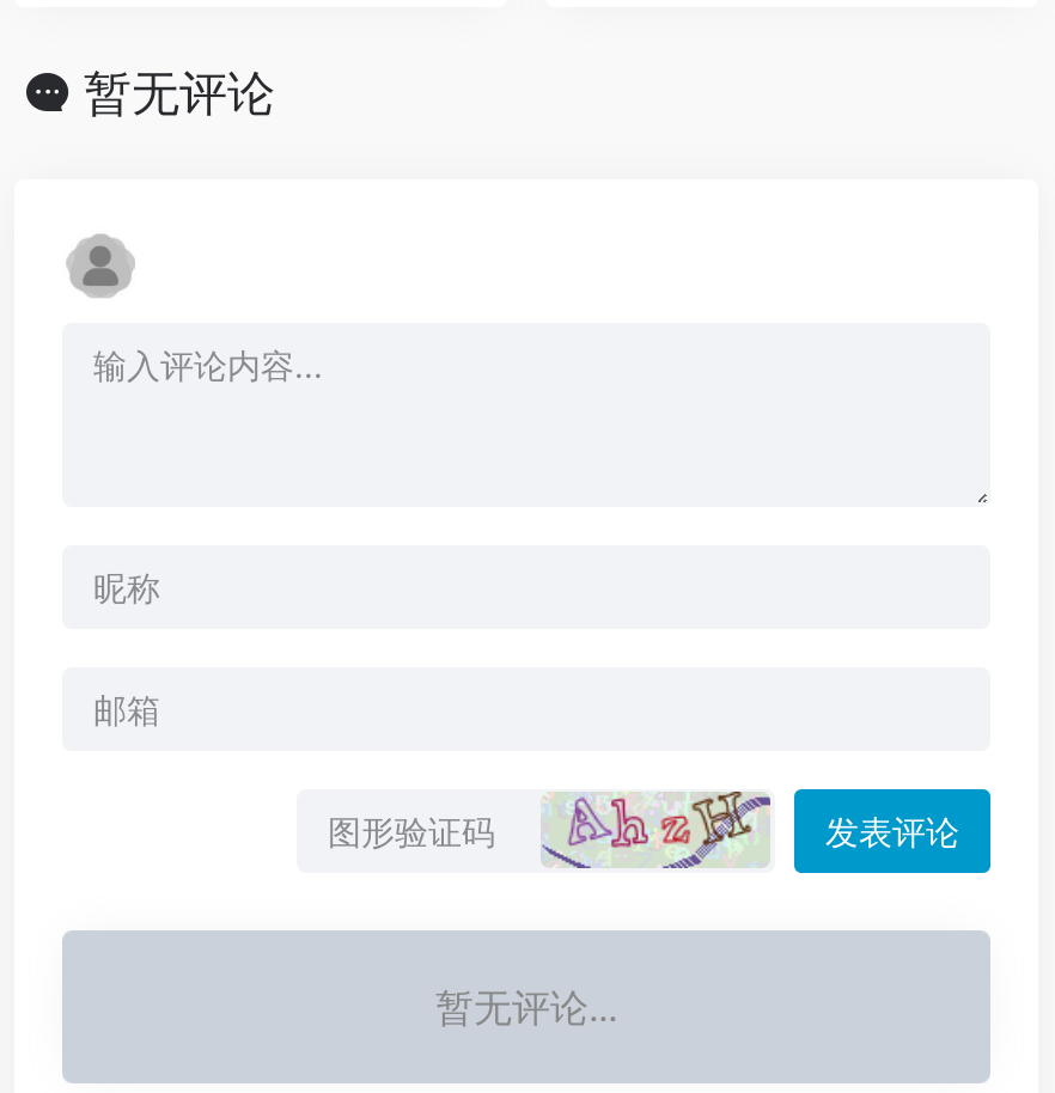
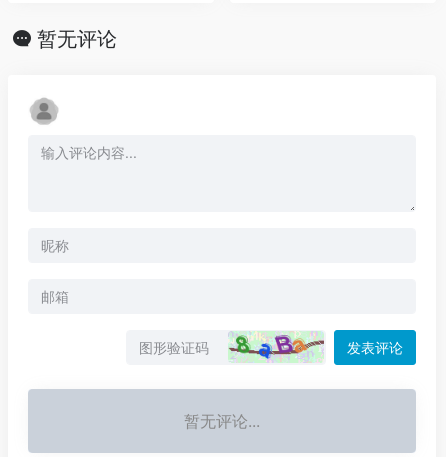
- [image]
+ [image]
